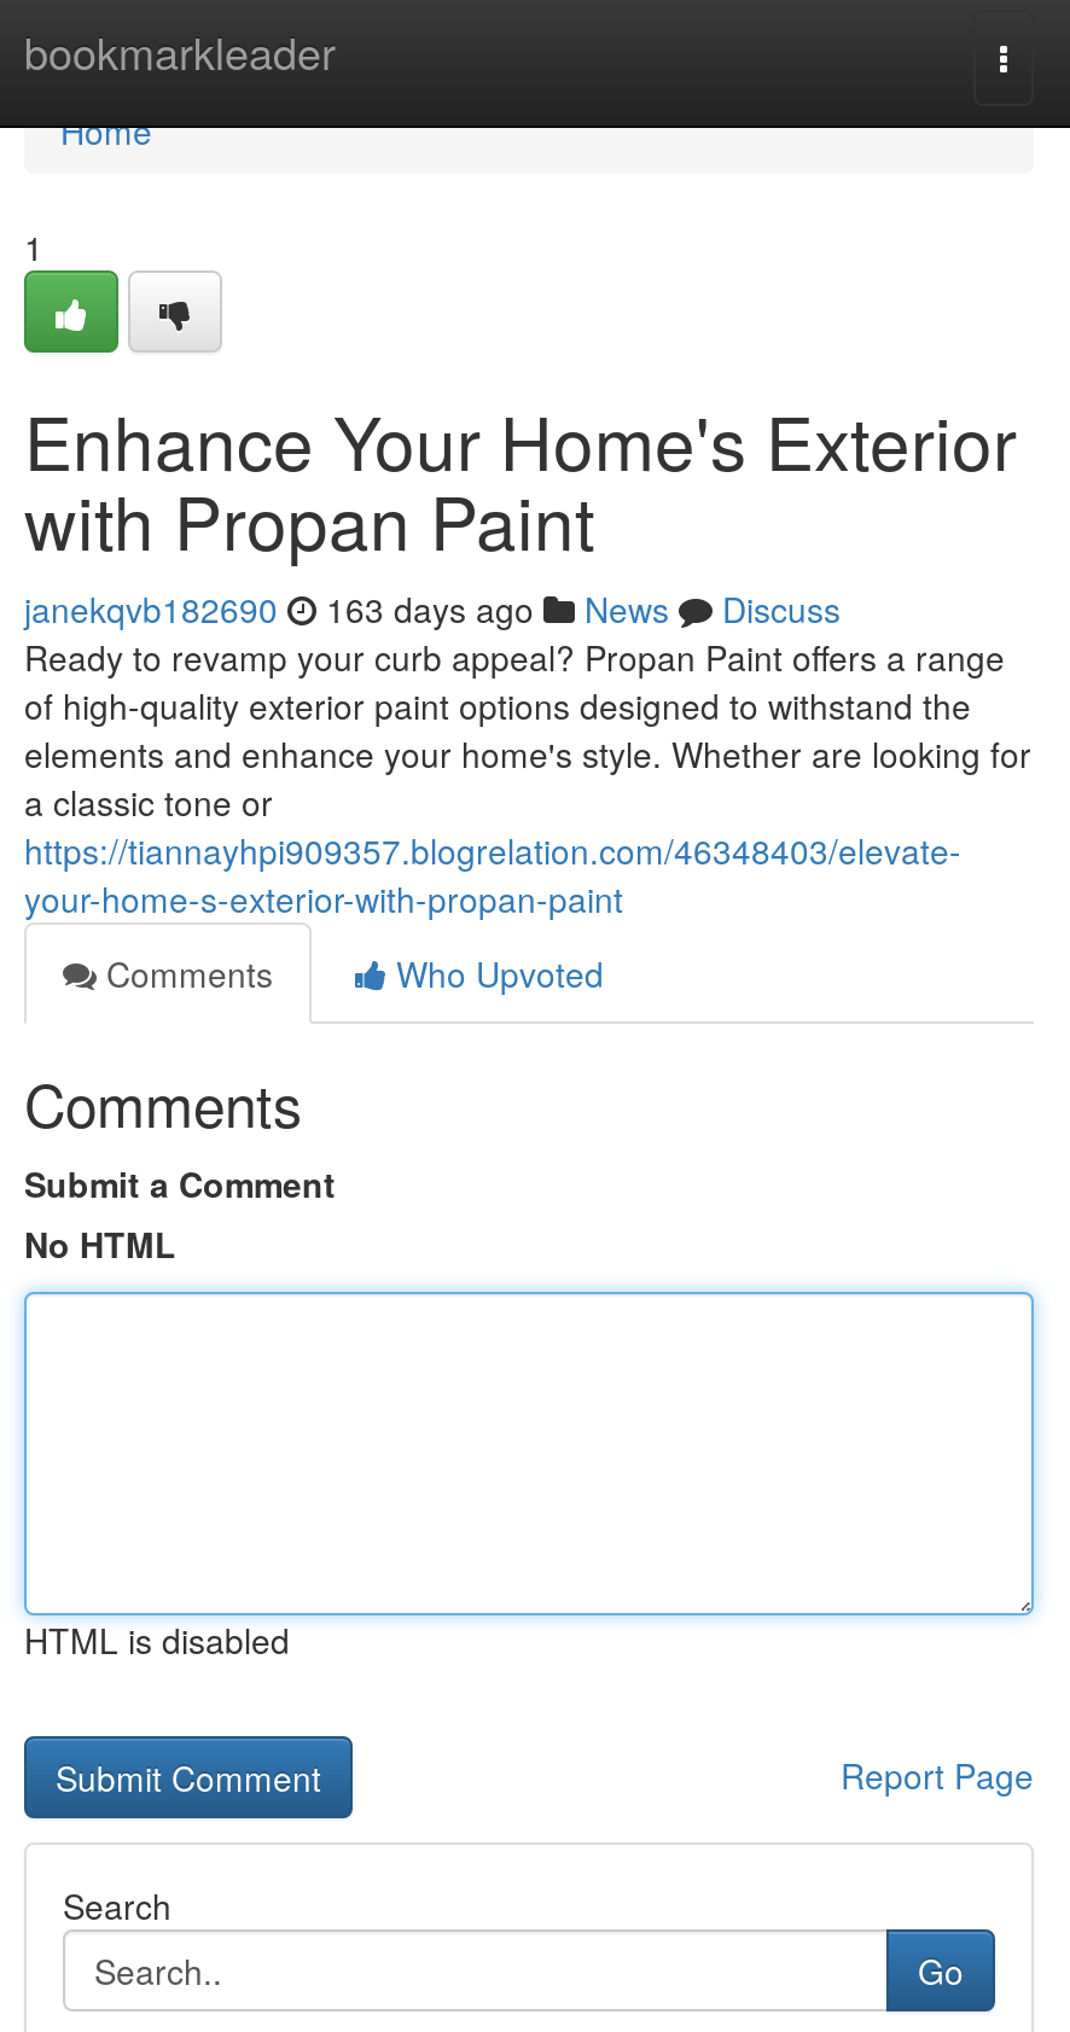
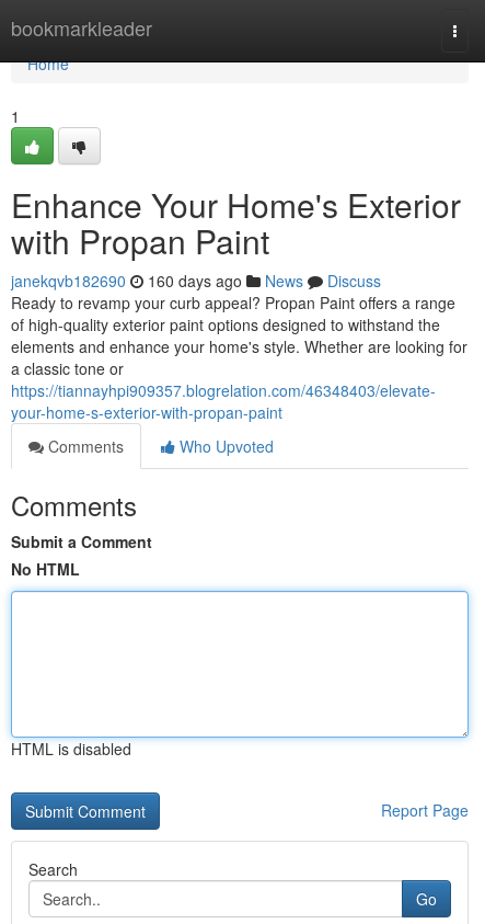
- janekqvb182690 163 days ago News Discuss
+ janekqvb182690 160 days ago News Discuss
